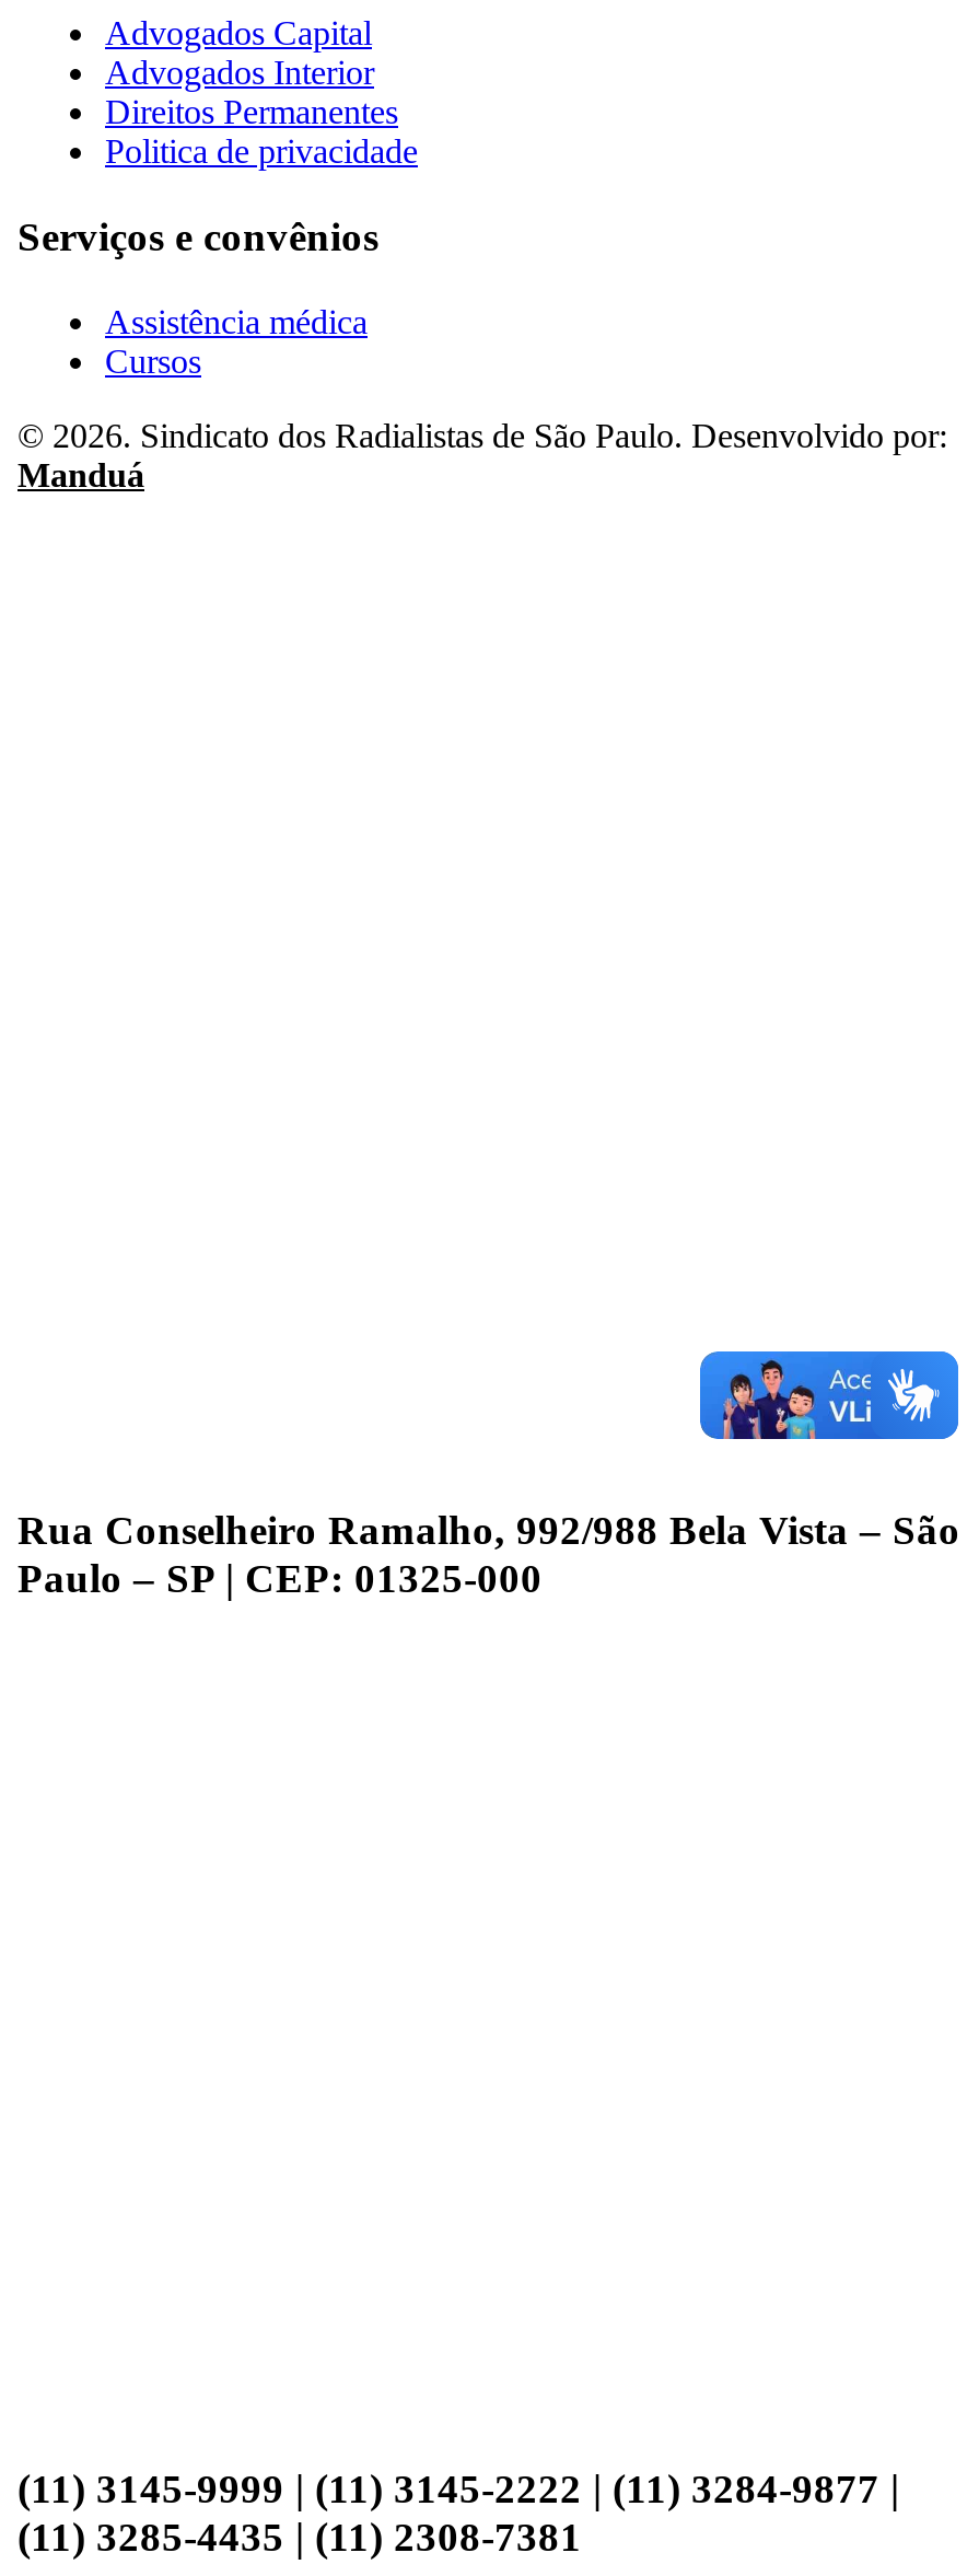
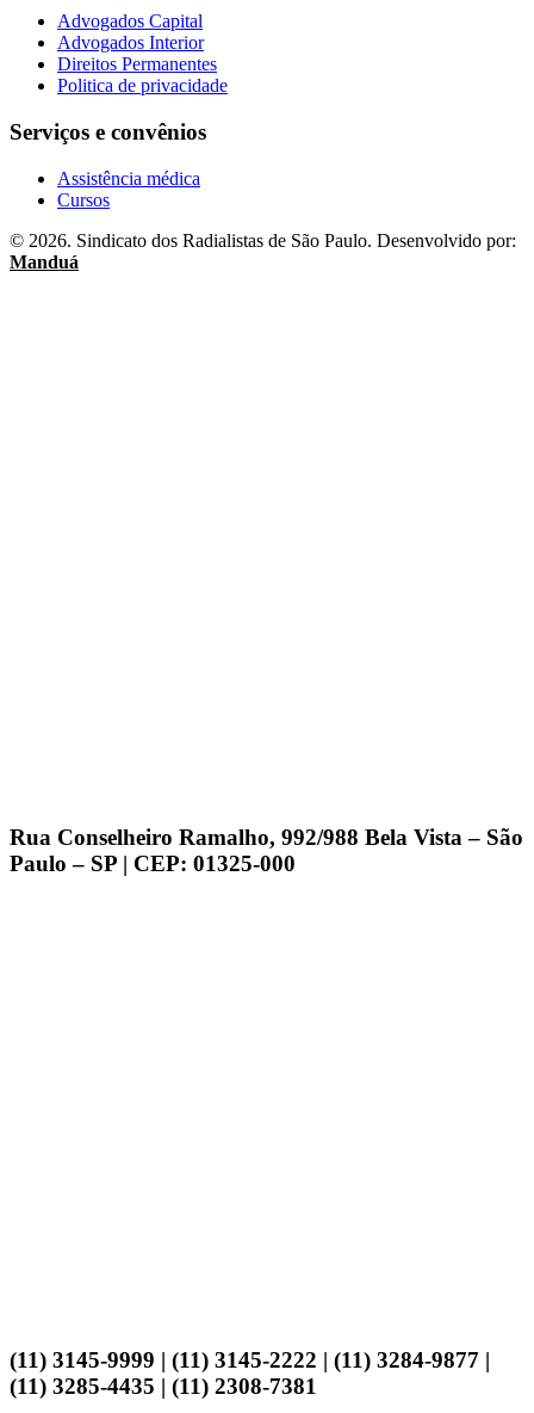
- [image]
